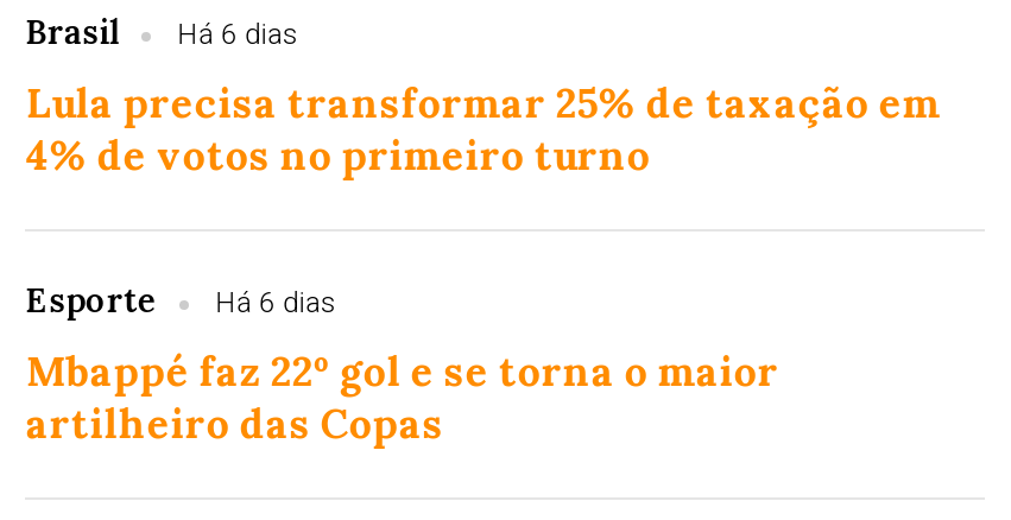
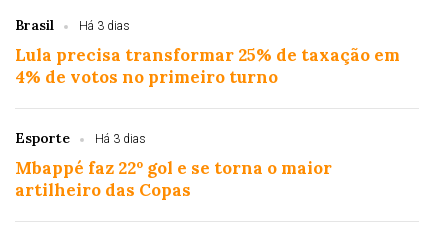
- Brasil Há 6 dias
+ Brasil Há 3 dias

- Esporte Há 6 dias
+ Esporte Há 3 dias
